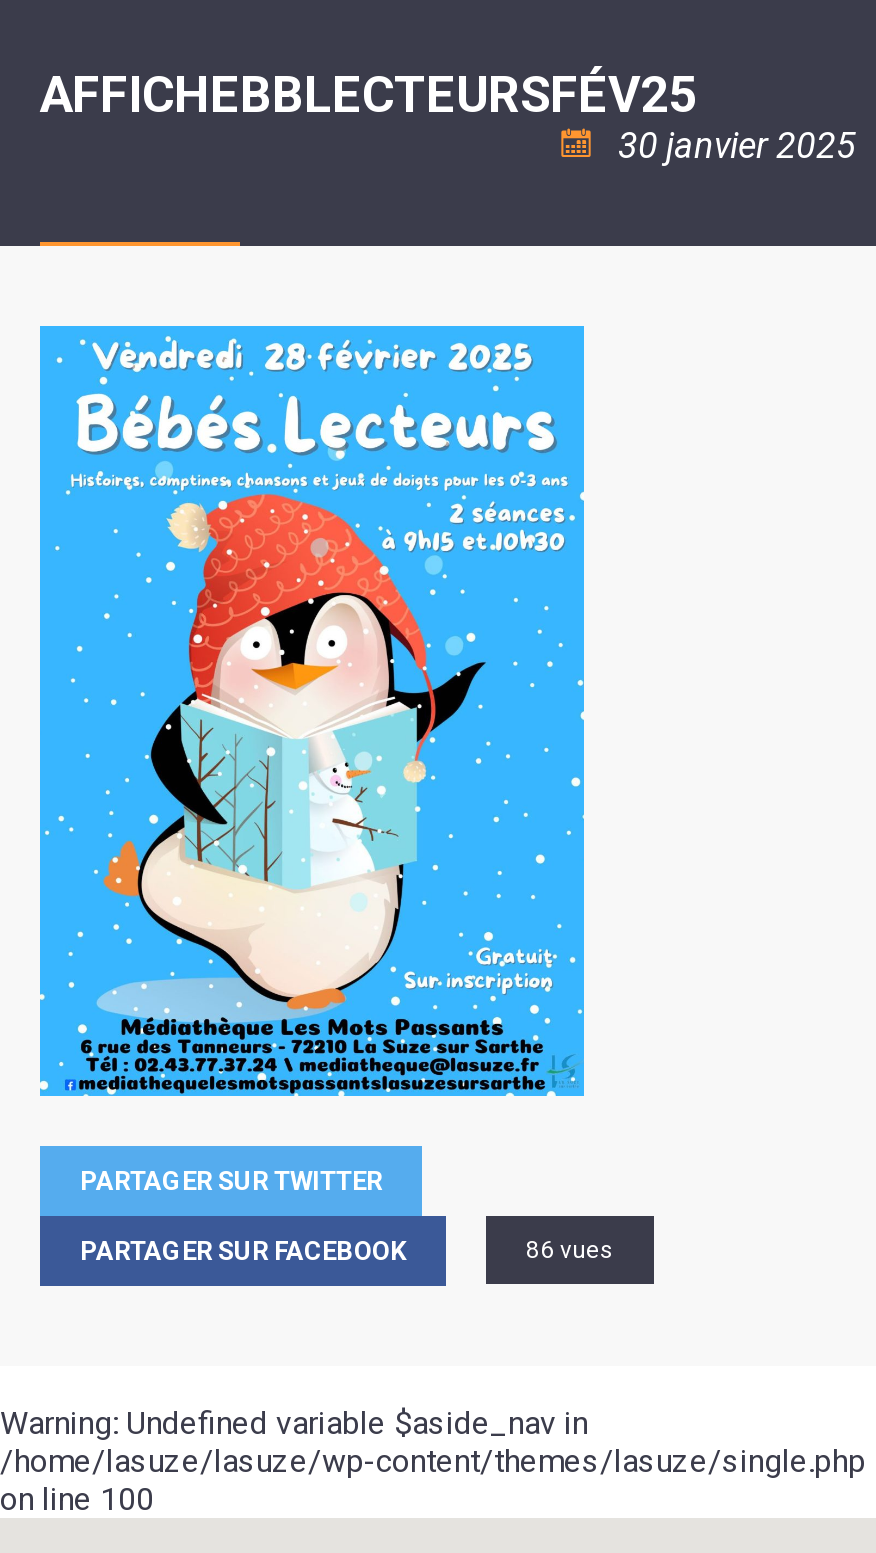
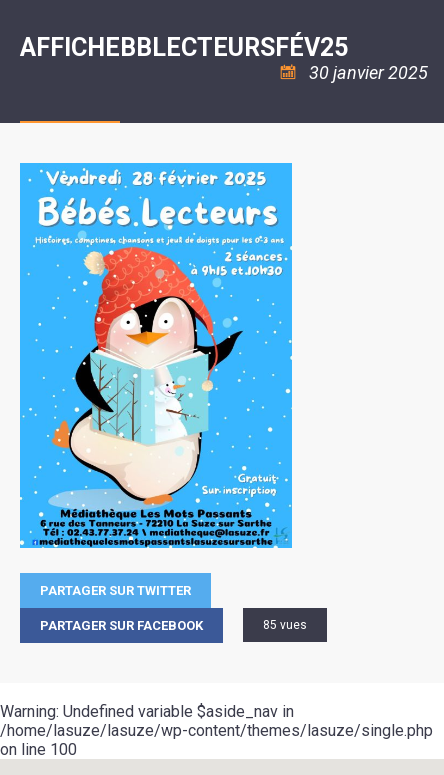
- 86 vues
+ 85 vues
